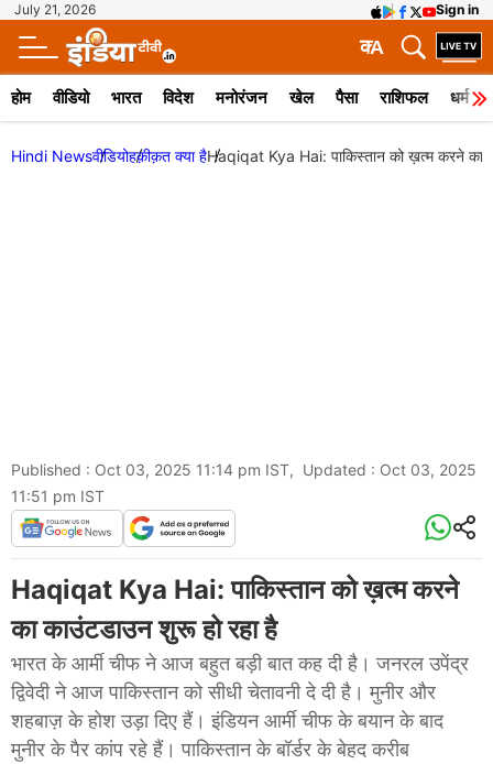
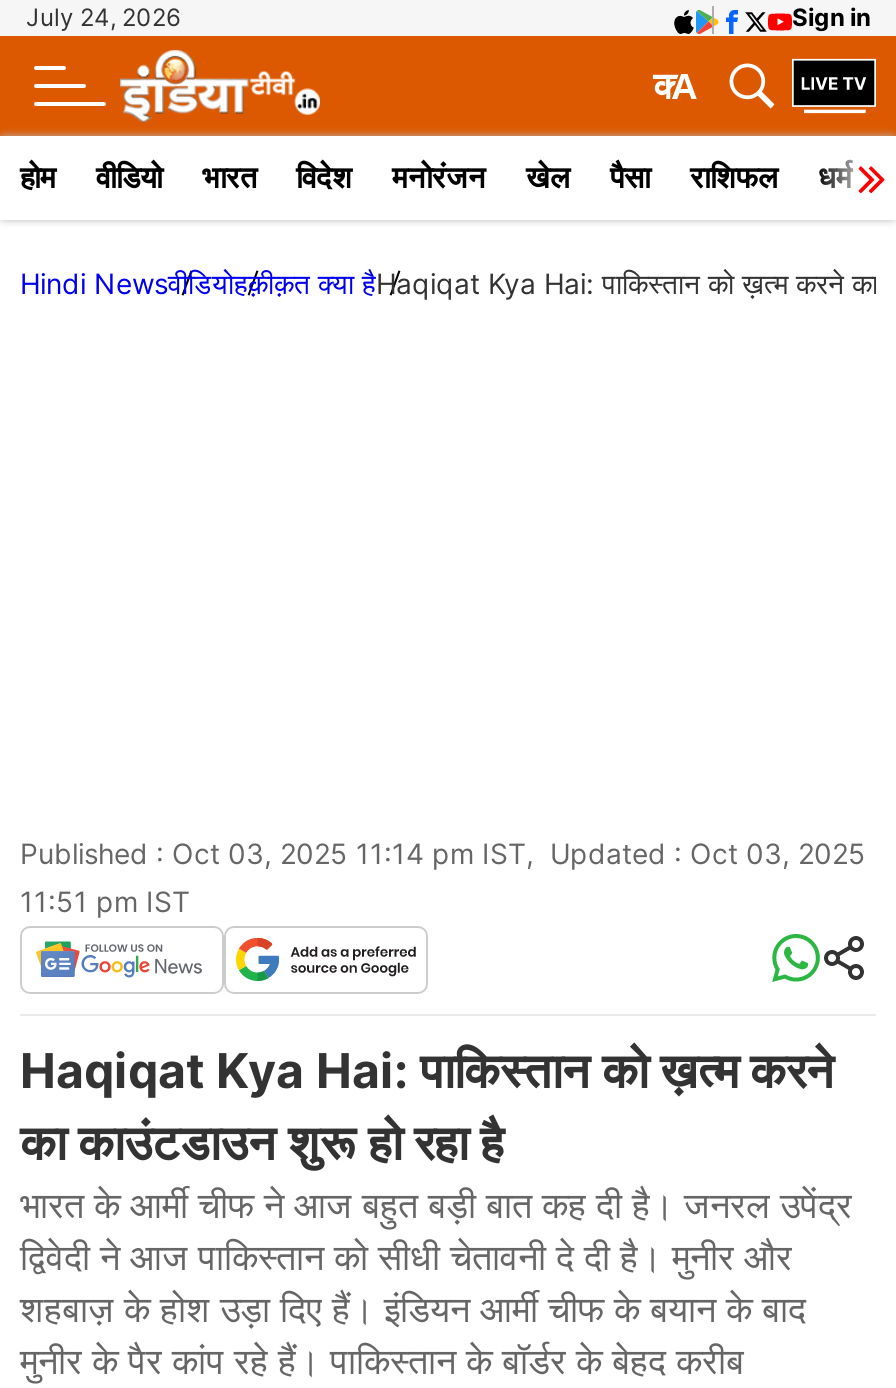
- July 21, 2026
+ July 24, 2026
